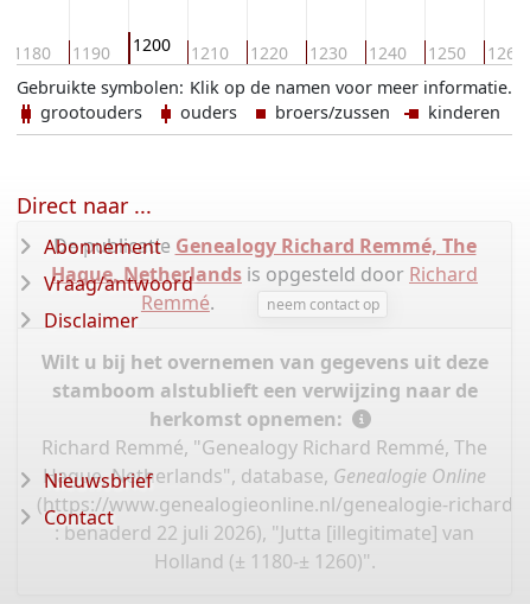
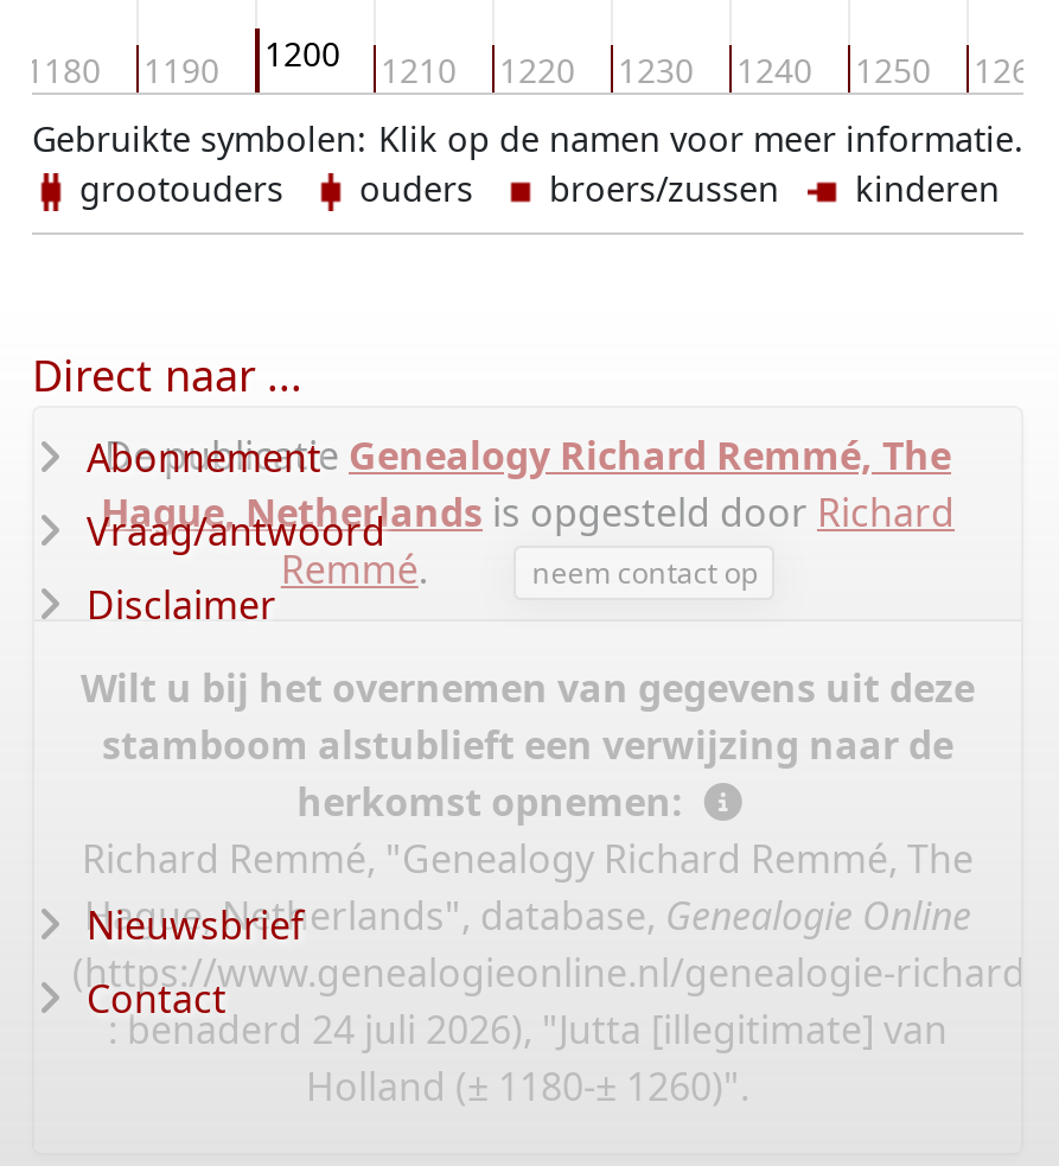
- : benaderd 22 juli 2026), "Jutta [illegitimate] van
+ : benaderd 24 juli 2026), "Jutta [illegitimate] van
